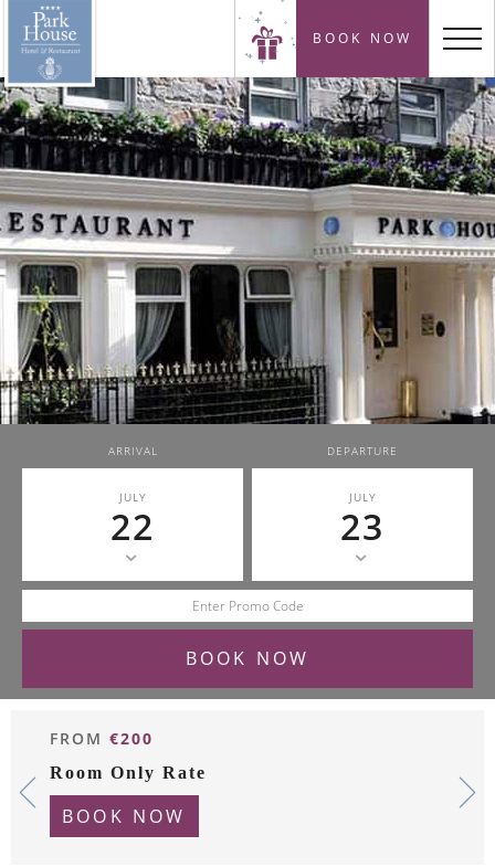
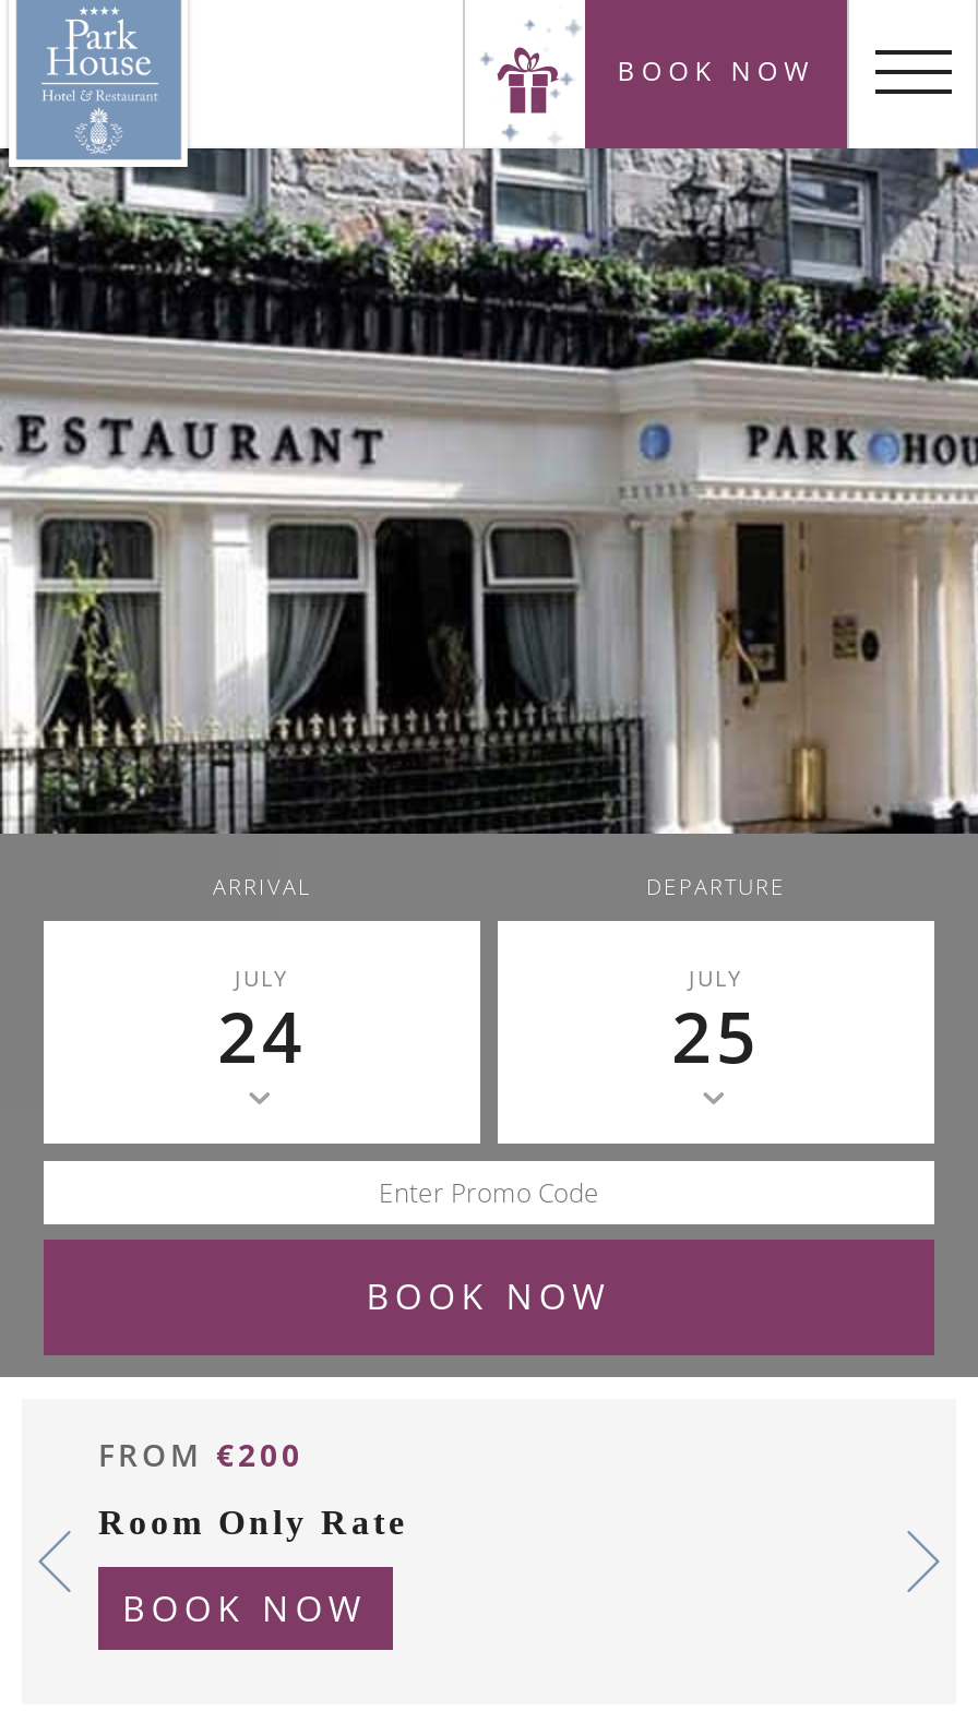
- 22
+ 24

- 23
+ 25
